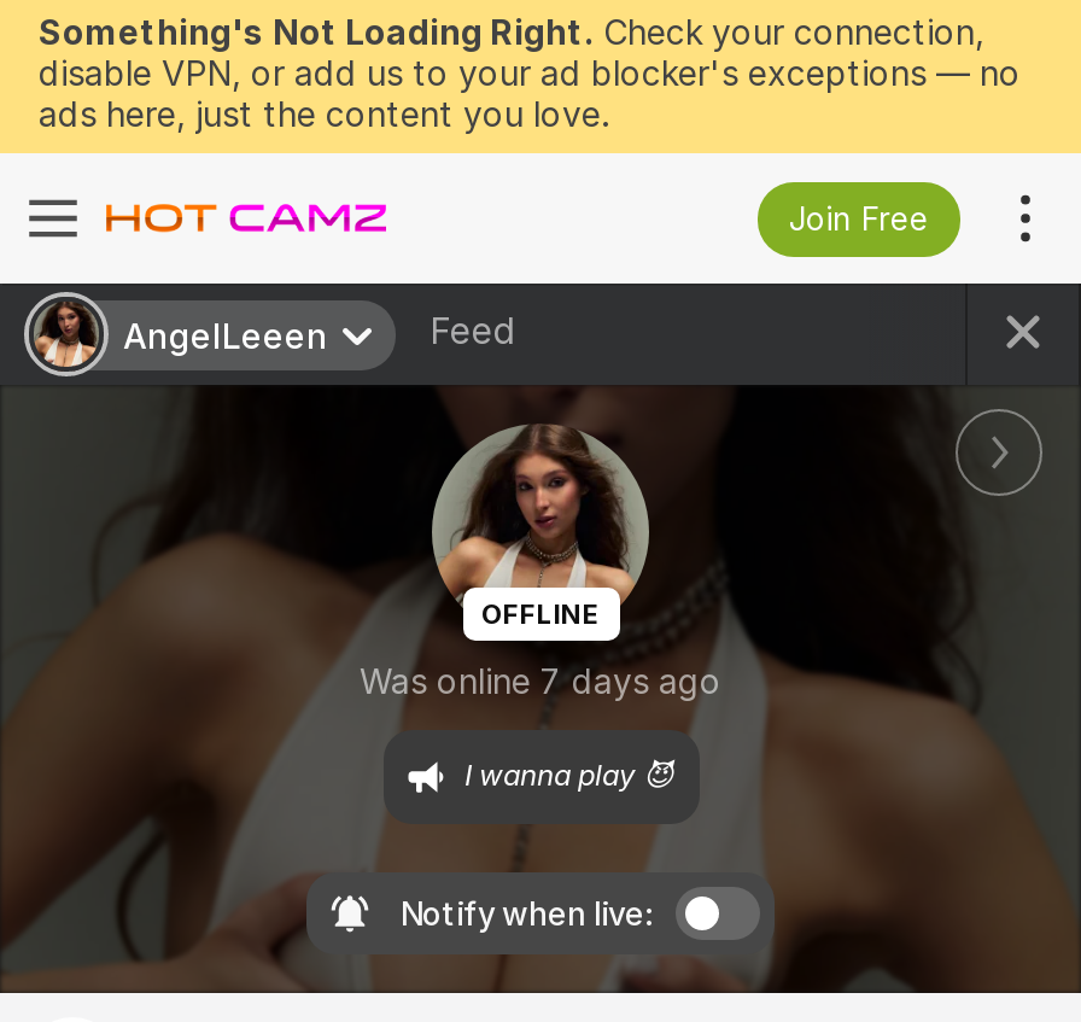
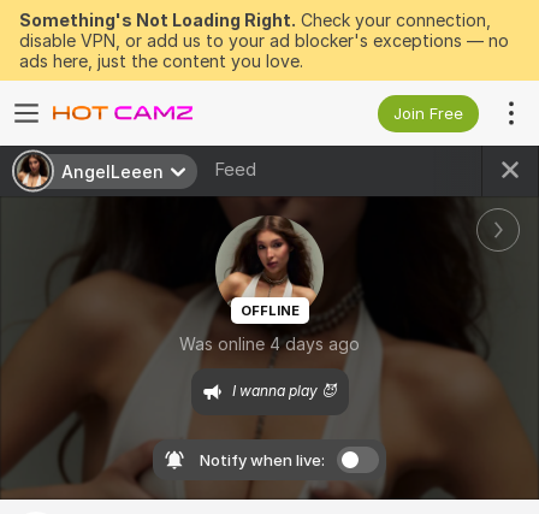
- Was online 7 days ago
+ Was online 4 days ago
